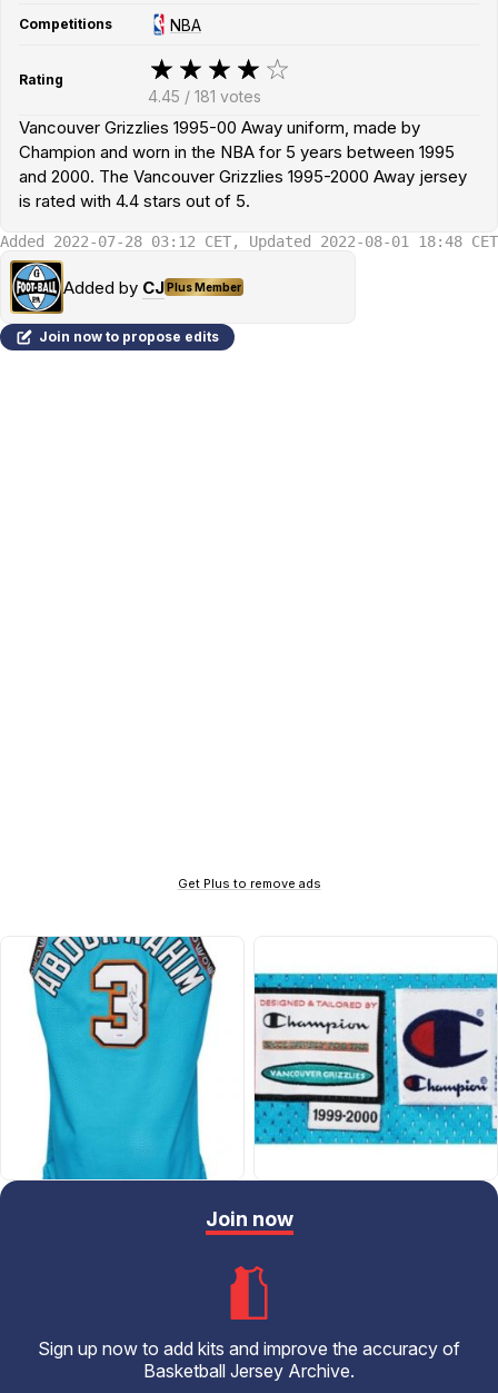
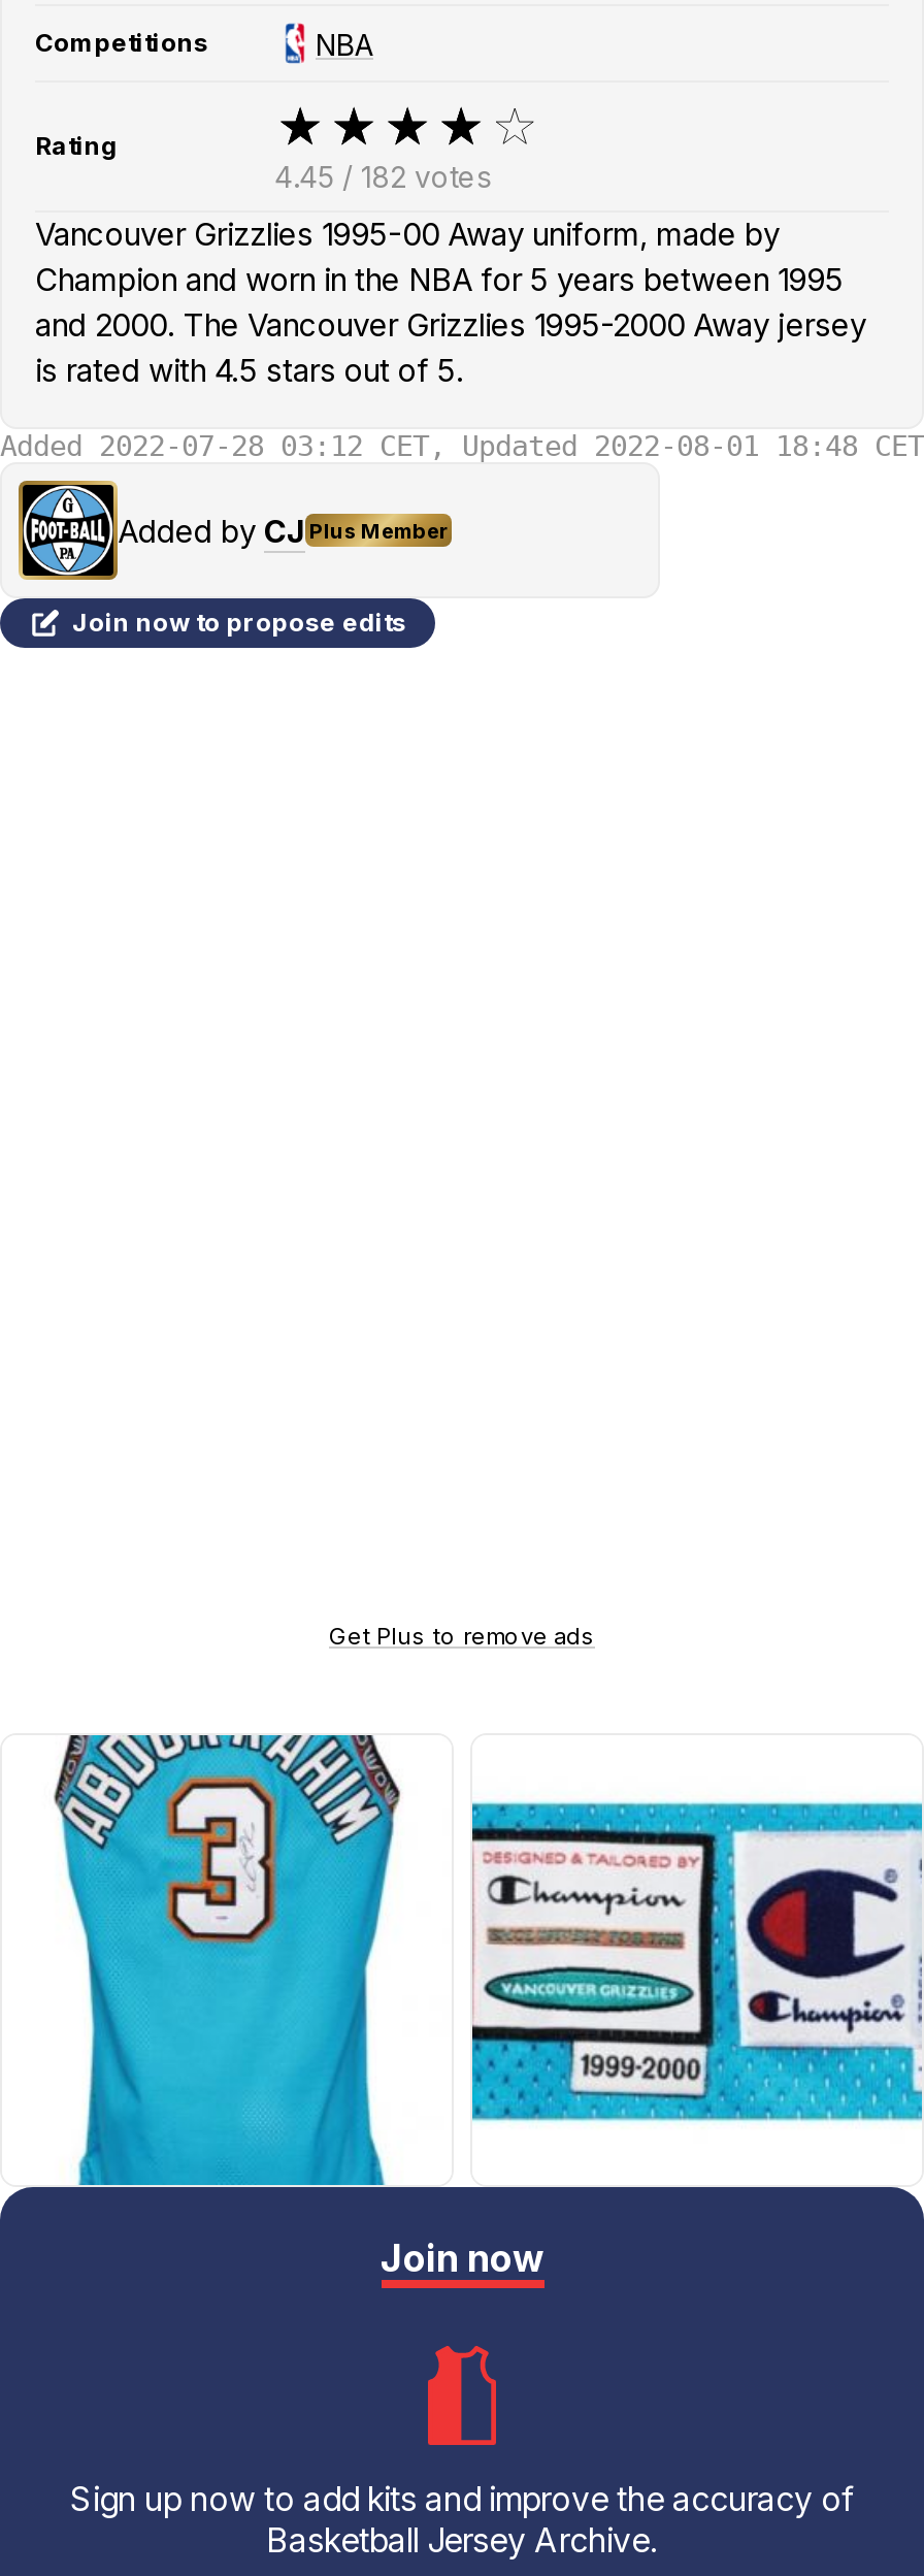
- 4.45 / 181 votes
+ 4.45 / 182 votes

- is rated with 4.4 stars out of 5.
+ is rated with 4.5 stars out of 5.
